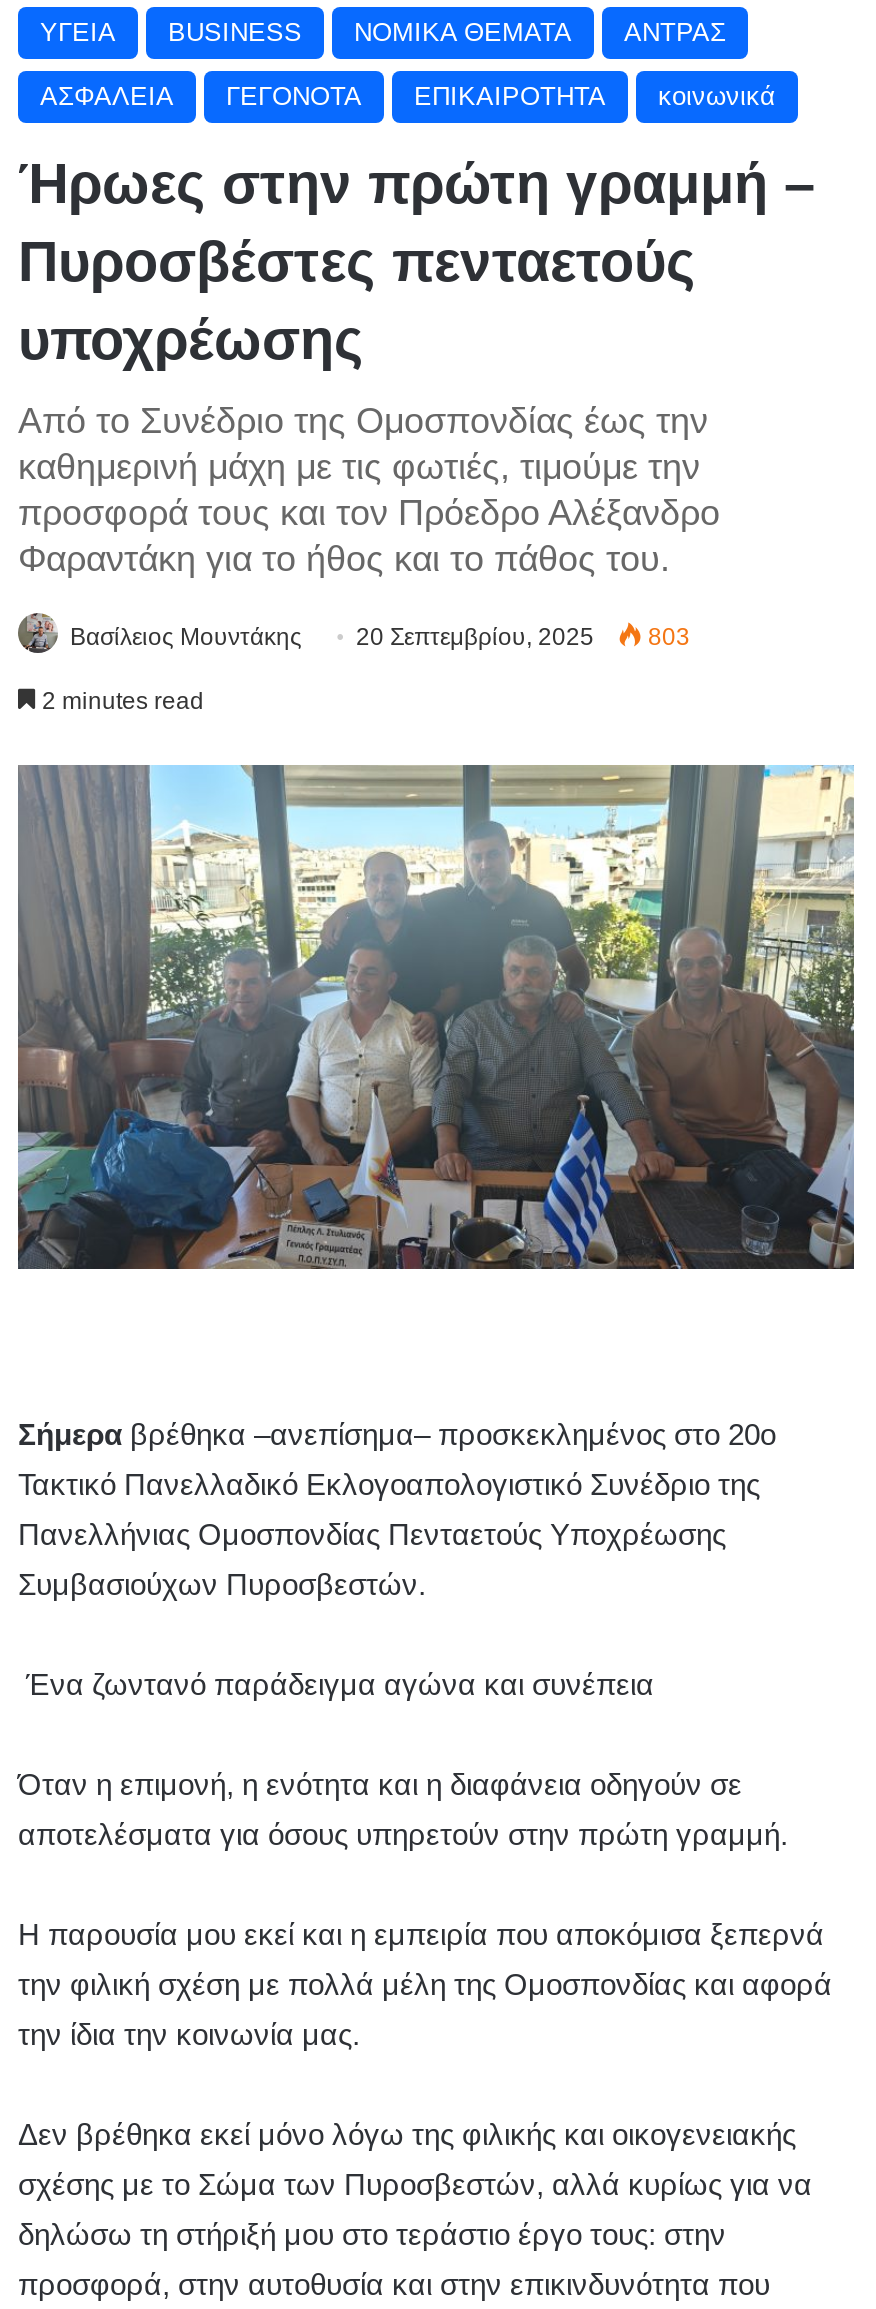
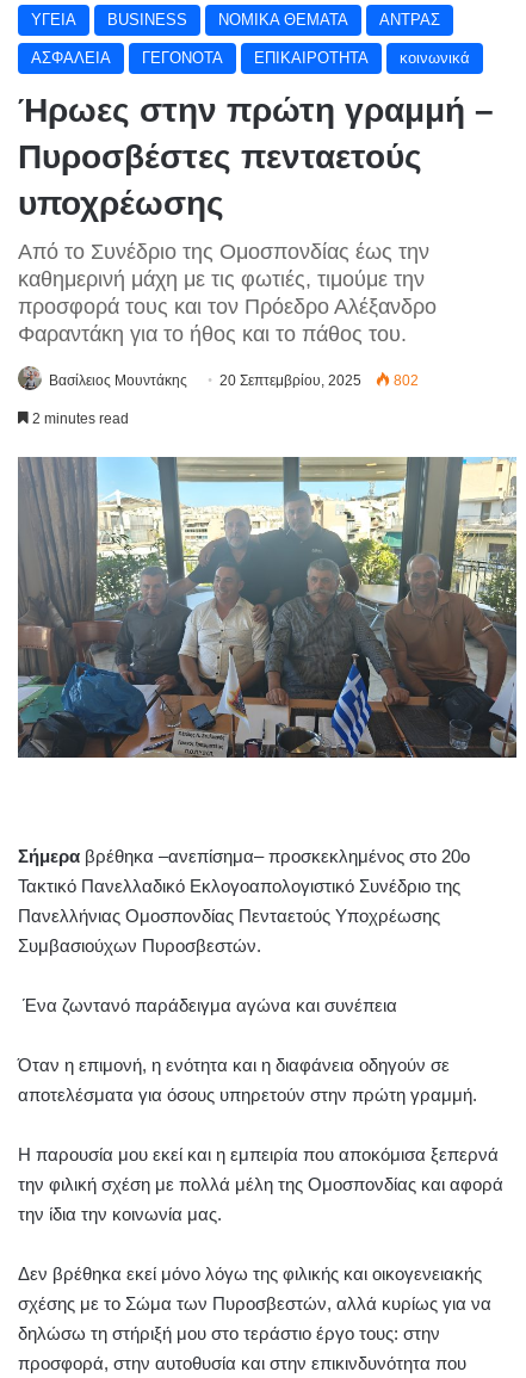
- Βασίλειος Μουντάκης 20 Σεπτεμβρίου, 2025 803
+ Βασίλειος Μουντάκης 20 Σεπτεμβρίου, 2025 802
